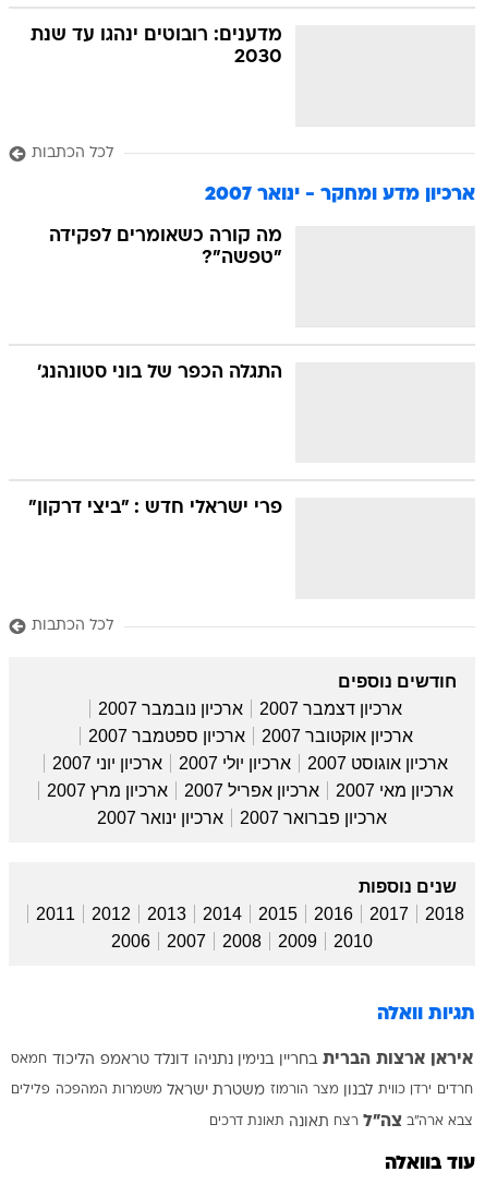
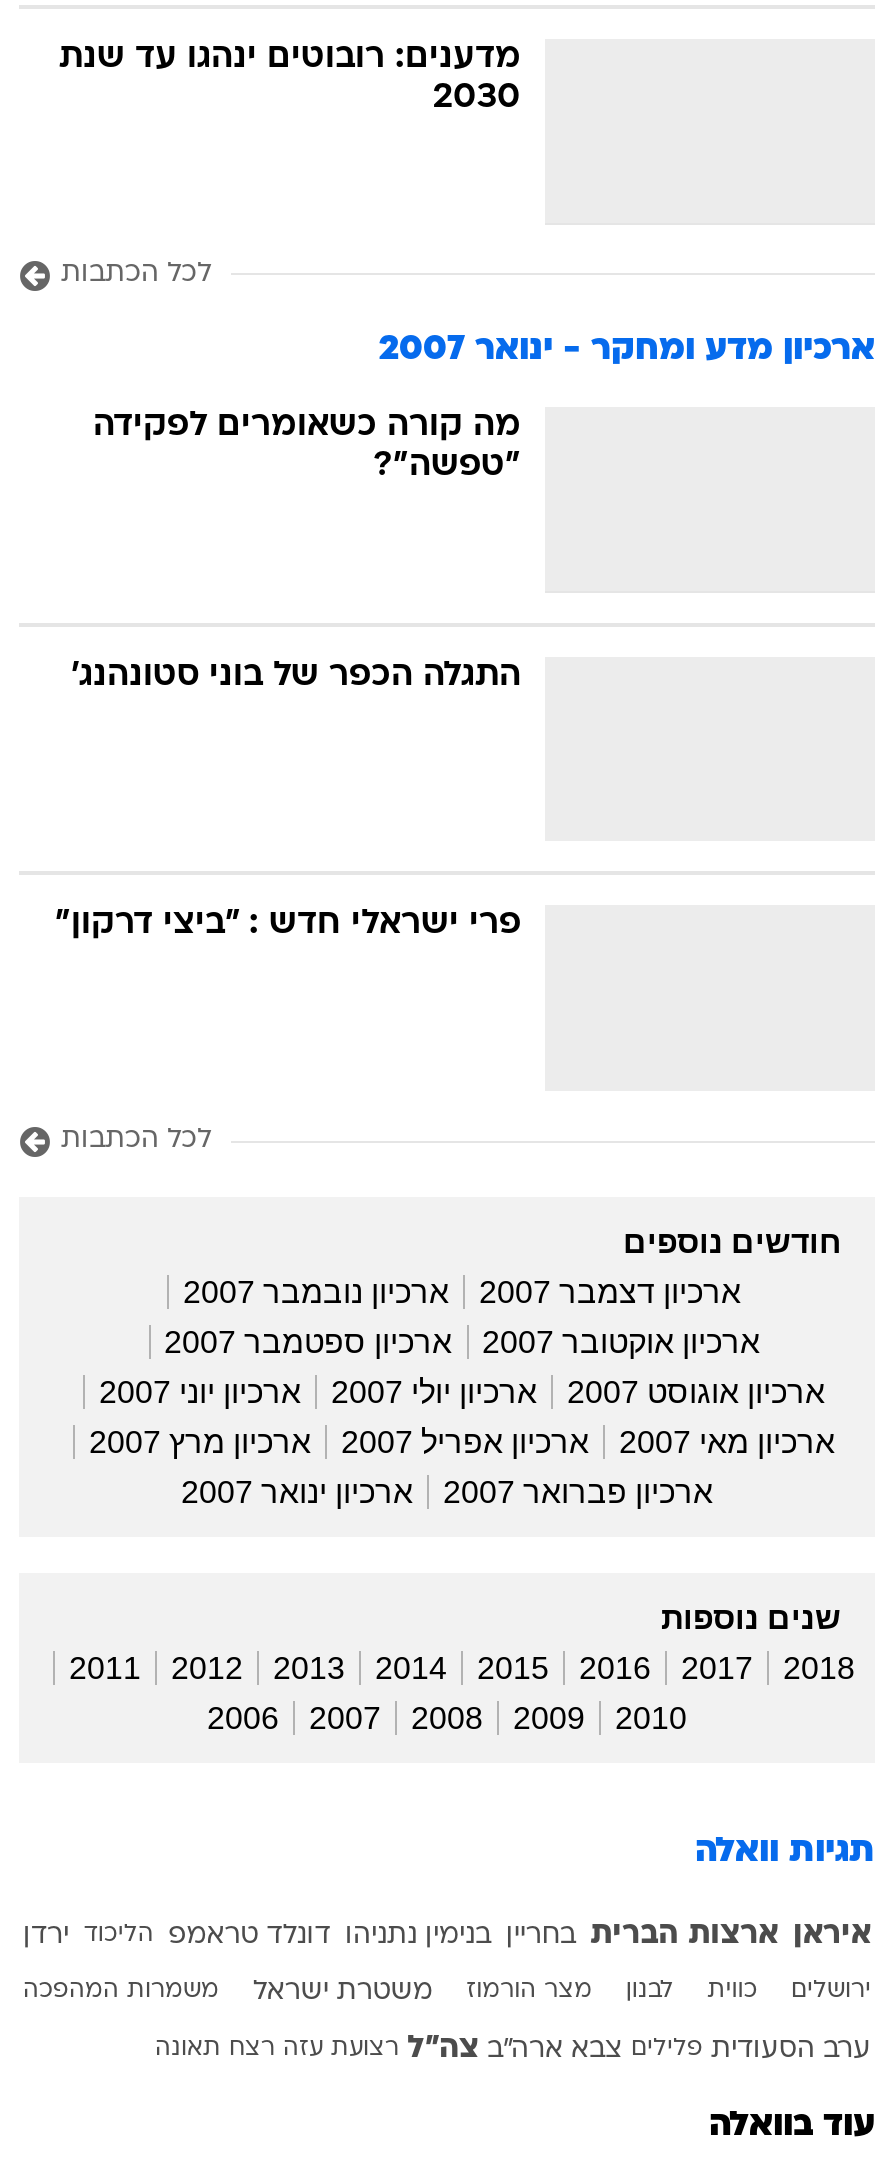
- איראן ארצות הברית בחריין בנימין נתניהו דונלד טראמפ הליכוד חמאס
+ איראן ארצות הברית בחריין בנימין נתניהו דונלד טראמפ
+ הליכוד
+ ירדן

- חרדים ירדן כווית לבנון מצר הורמוז משטרת ישראל משמרות המהפכה פלילים
+ ירושלים
+ כווית
+ לבנון
+ מצר הורמוז
+ משטרת ישראל
+ משמרות המהפכה

- צבא ארה"ב צה"ל רצח תאונה תאונת דרכים
+ ערב הסעודית פלילים צבא ארה"ב צה"ל רצועת עזה רצח תאונה
